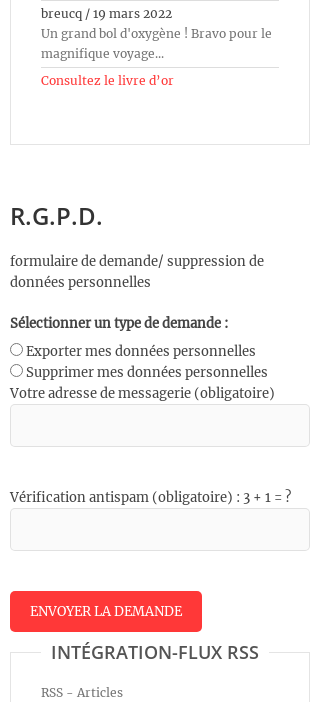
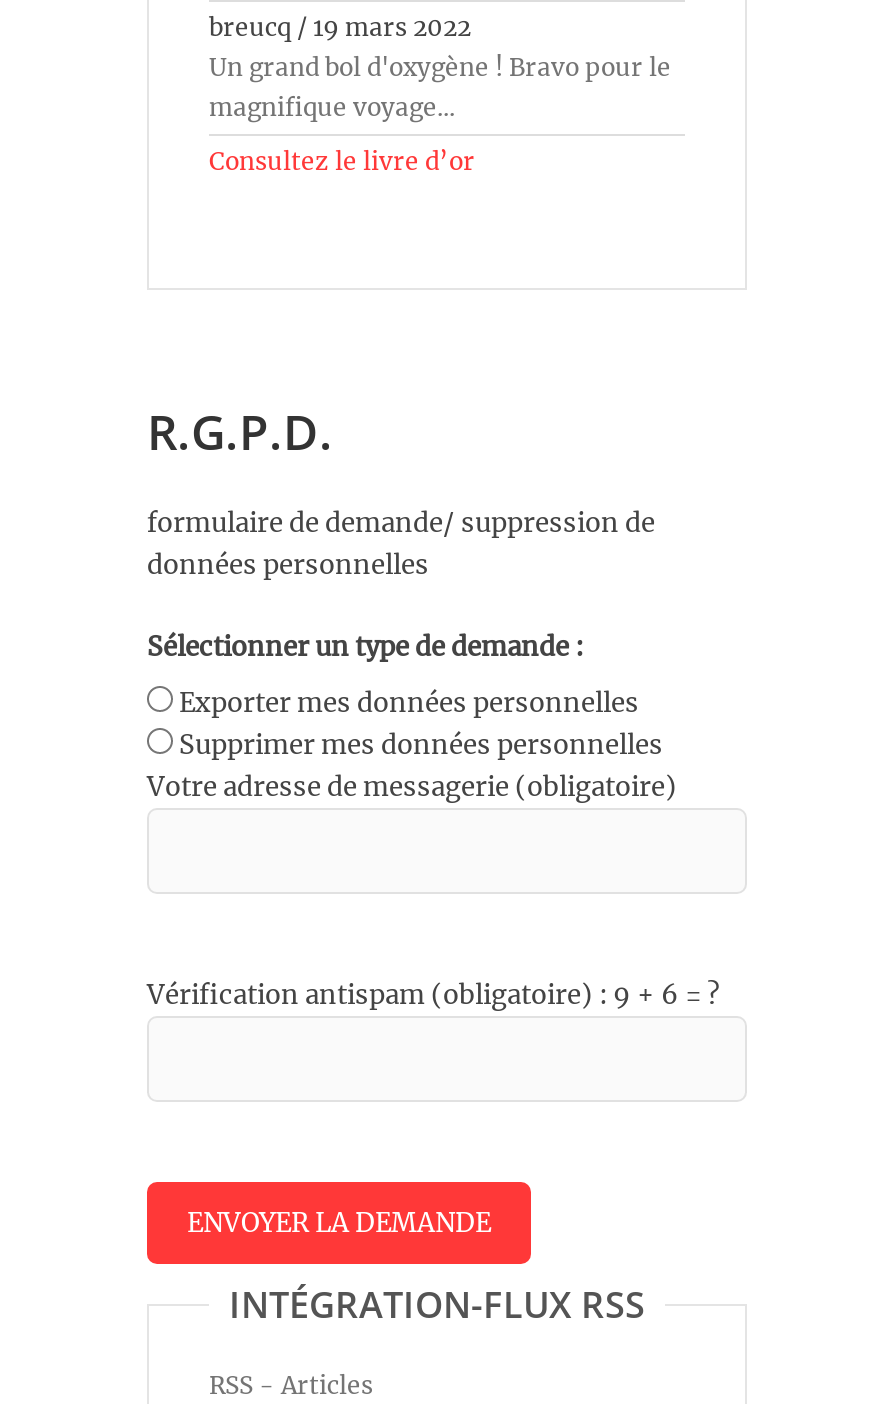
- Vérification antispam (obligatoire) : 3 + 1 = ?
+ Vérification antispam (obligatoire) : 9 + 6 = ?
